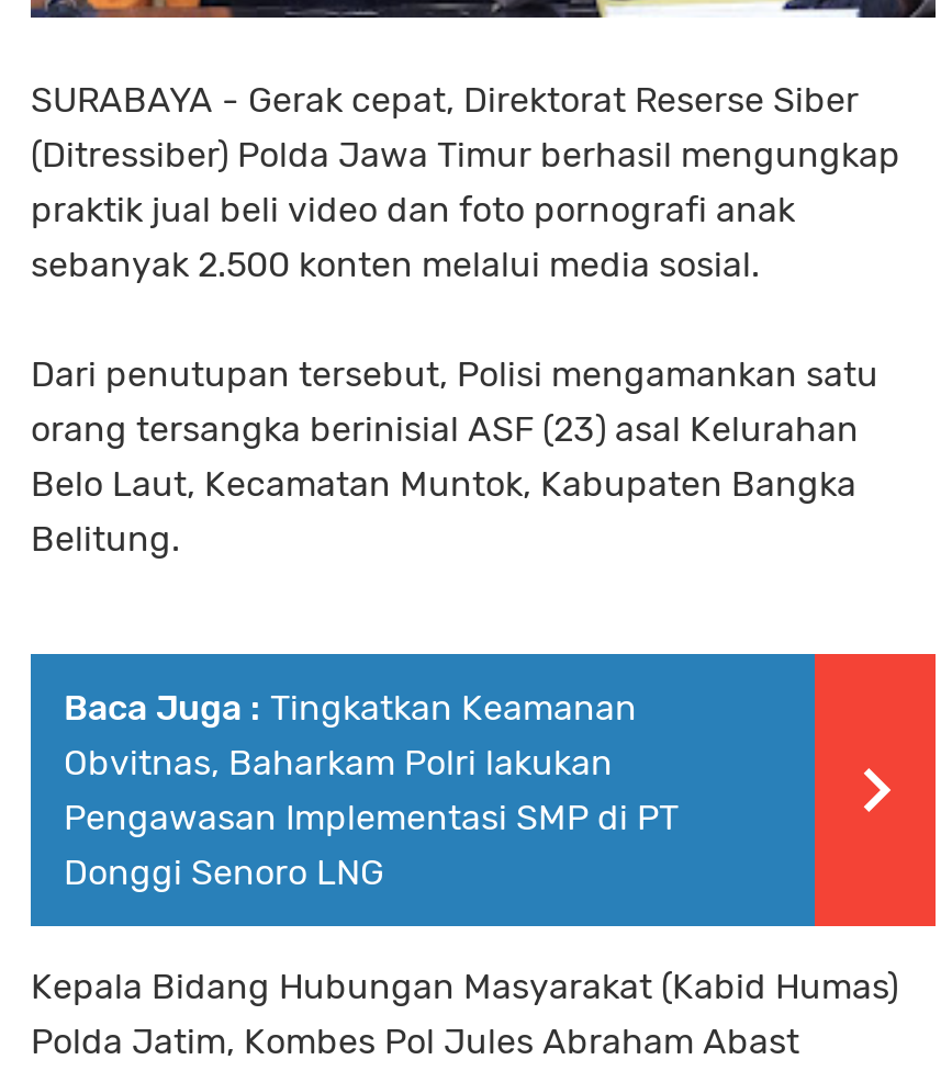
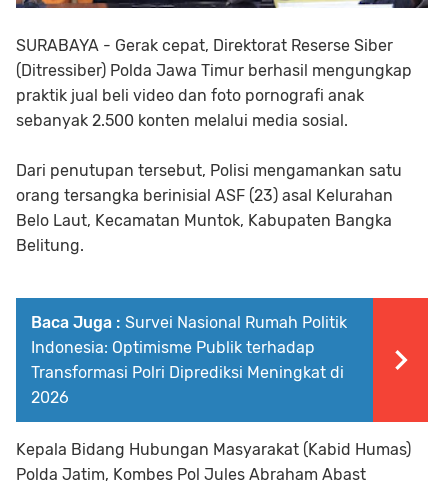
- Baca Juga : Tingkatkan Keamanan
- Obvitnas, Baharkam Polri lakukan
- Pengawasan Implementasi SMP di PT
- Donggi Senoro LNG
+ Baca Juga : Survei Nasional Rumah Politik
+ Indonesia: Optimisme Publik terhadap
+ Transformasi Polri Diprediksi Meningkat di
+ 2026
